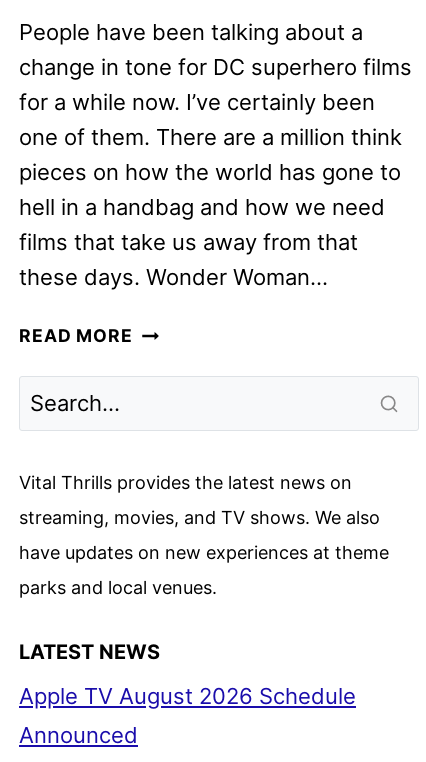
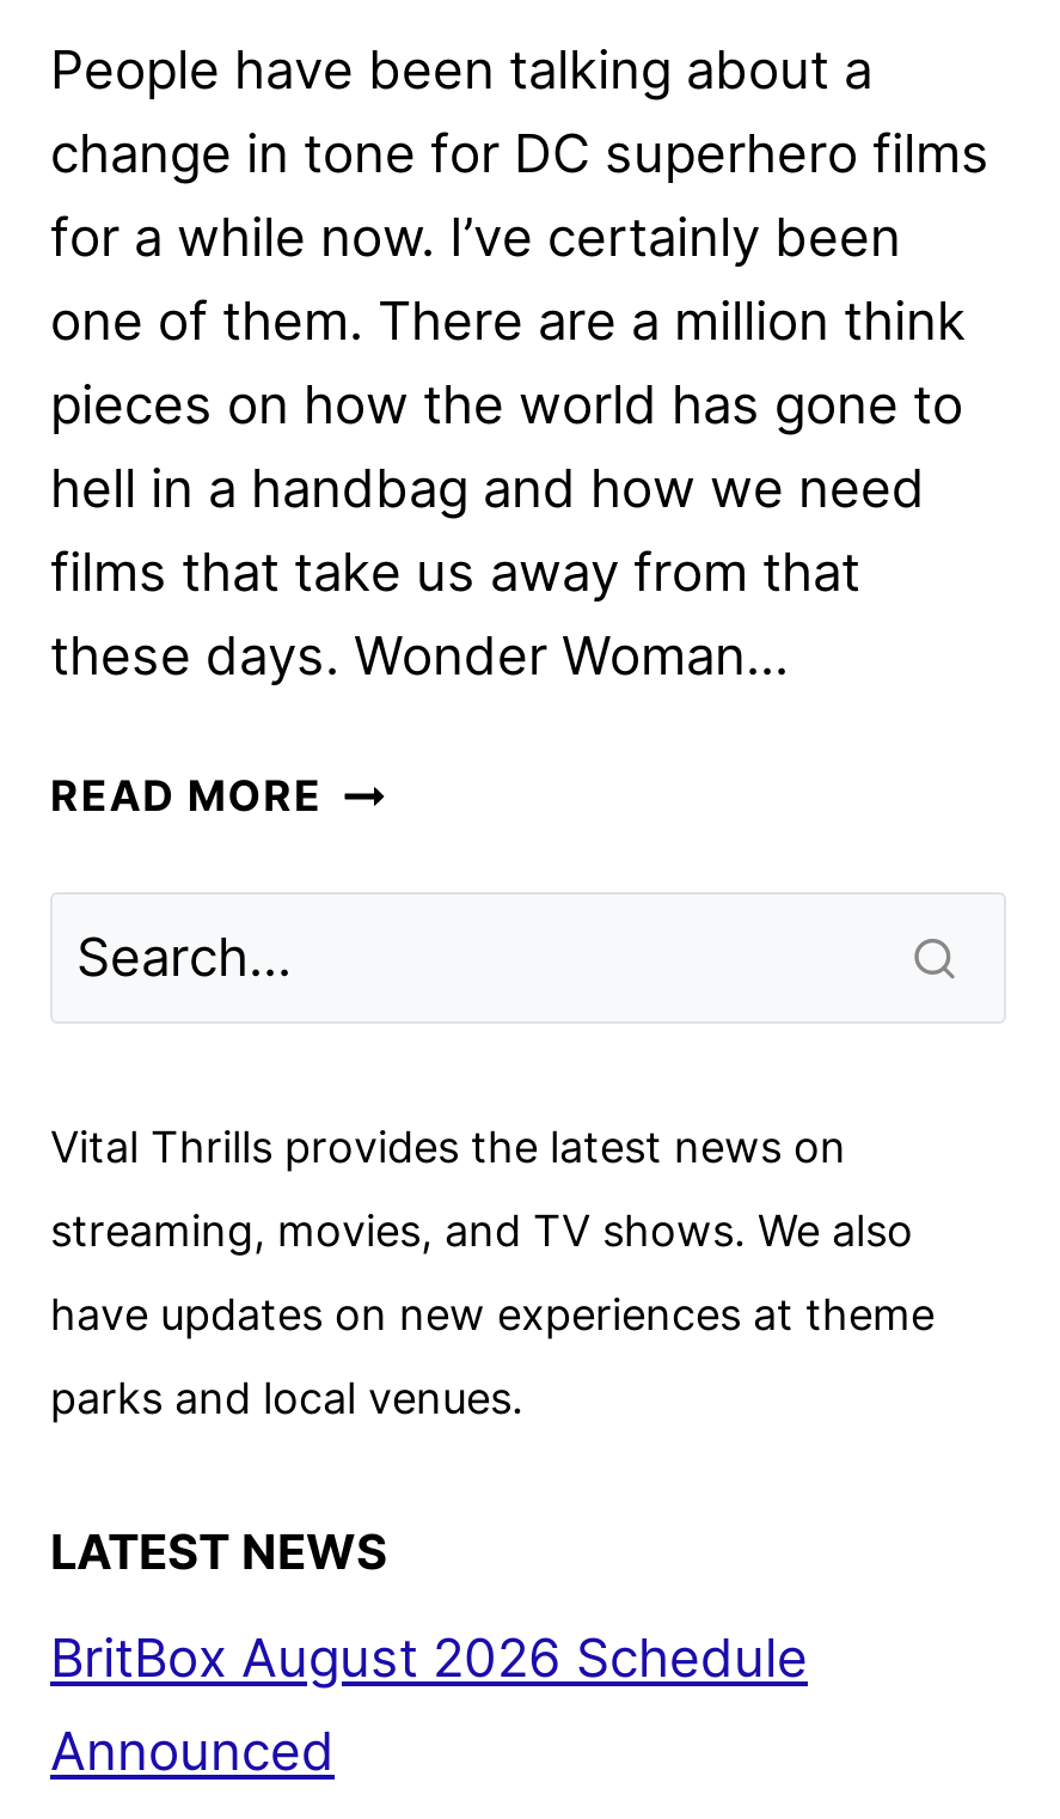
- Apple TV August 2026 Schedule
+ BritBox August 2026 Schedule
